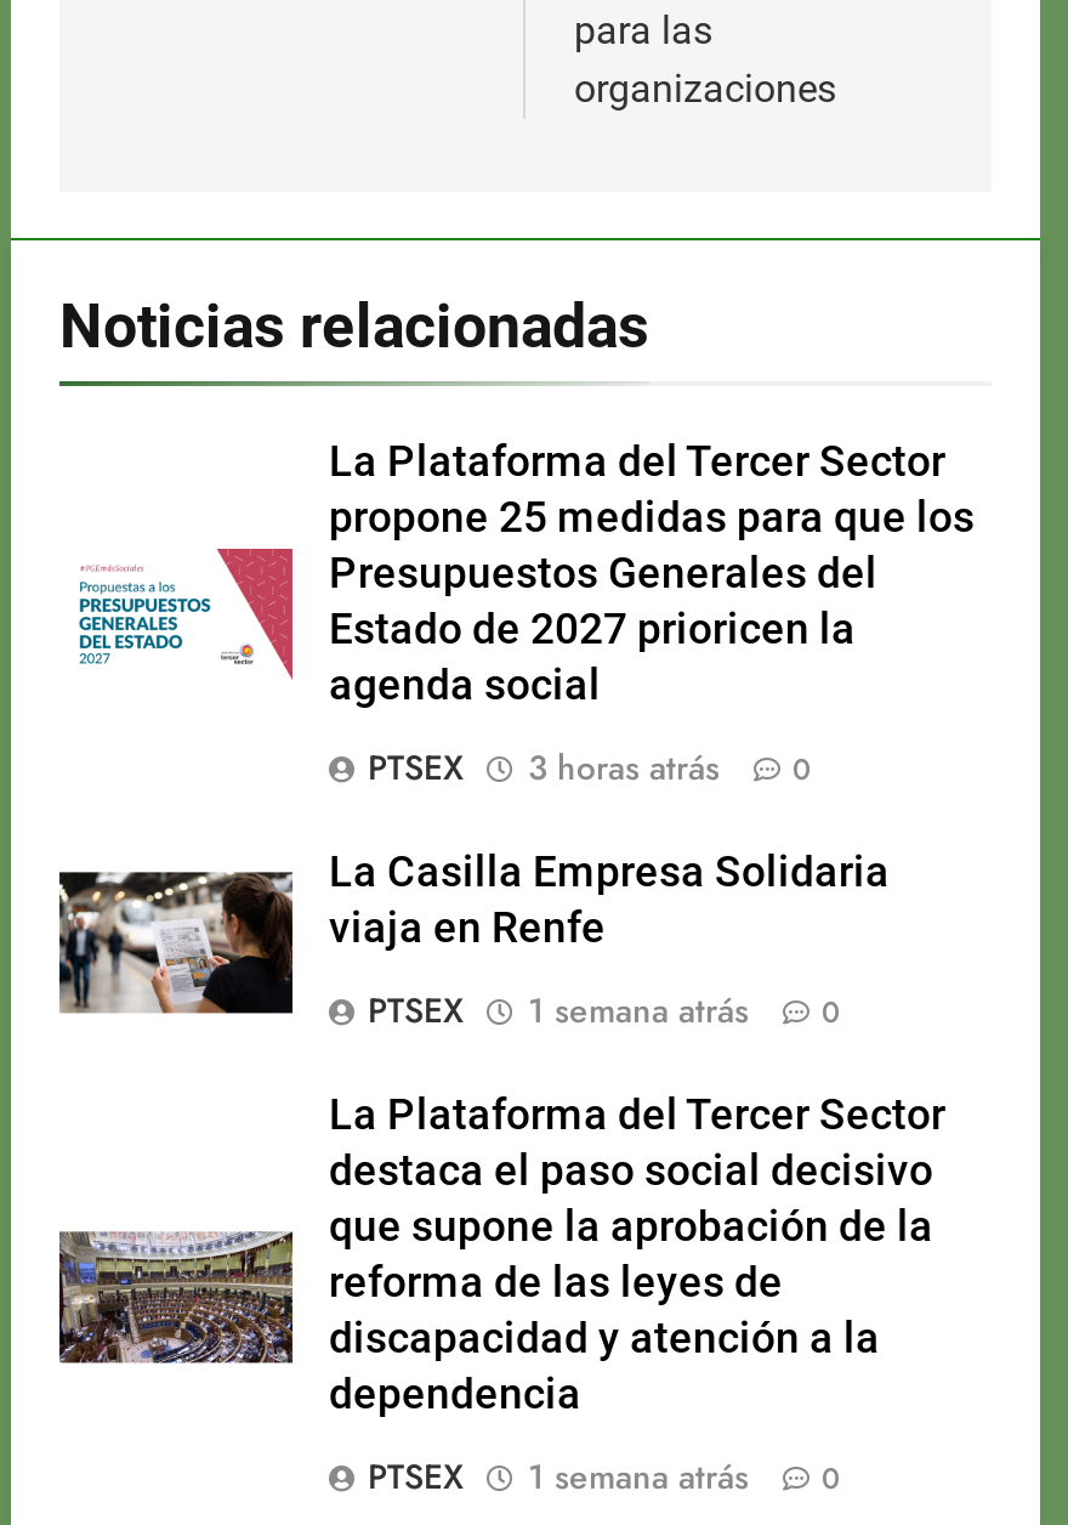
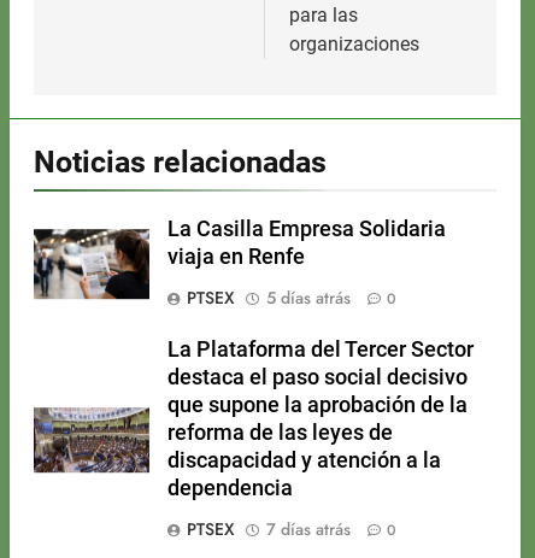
- [image]
- La Plataforma del Tercer Sector
- propone 25 medidas para que los
- Presupuestos Generales del
- Estado de 2027 prioricen la
- agenda social
- PTSEX
- 3 horas atrás
- 0

- PTSEX 1 semana atrás 0
+ PTSEX 5 días atrás 0

- PTSEX 1 semana atrás 0
+ PTSEX 7 días atrás 0
